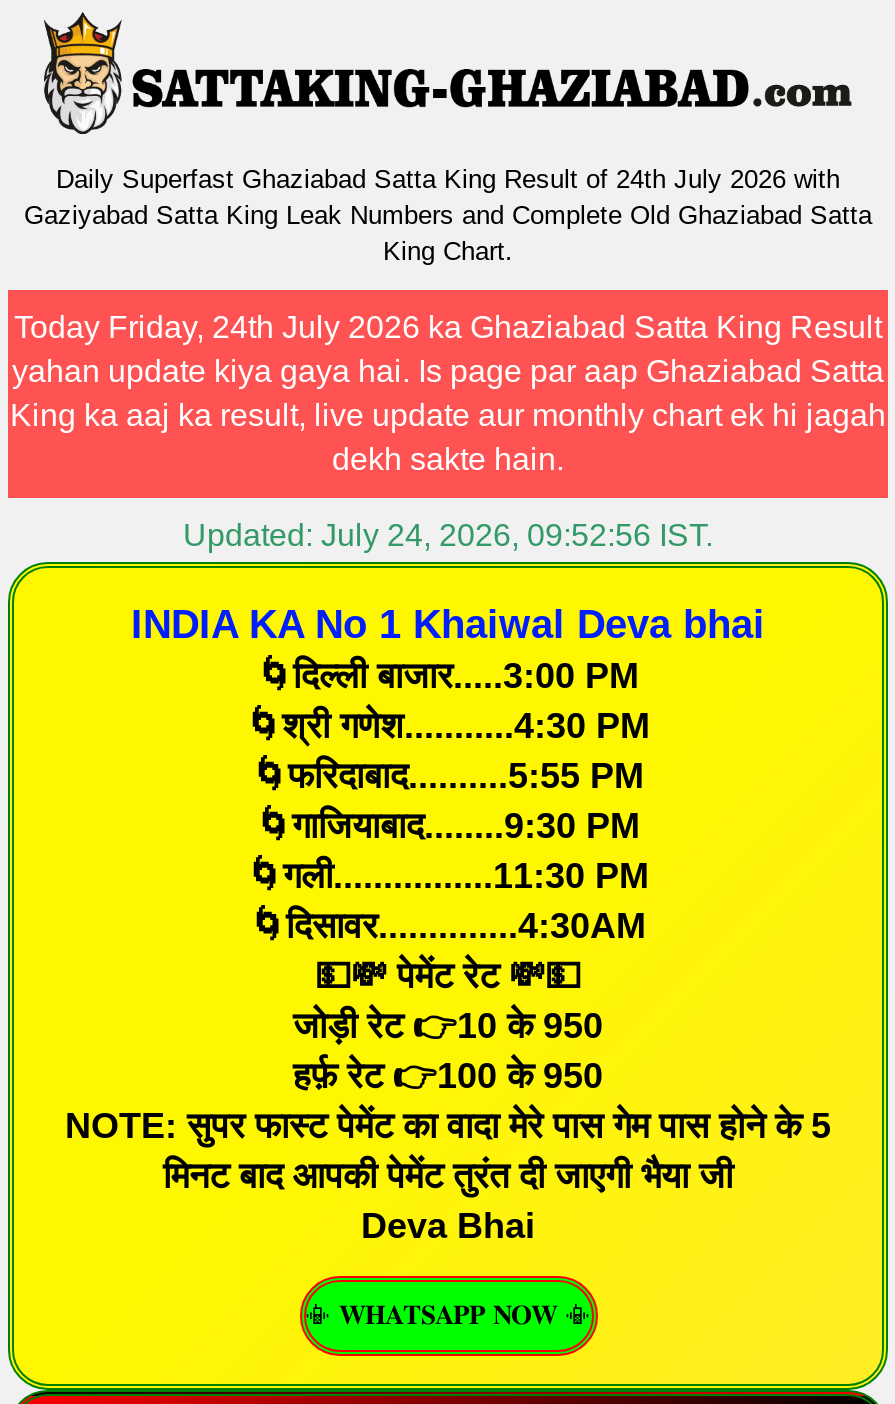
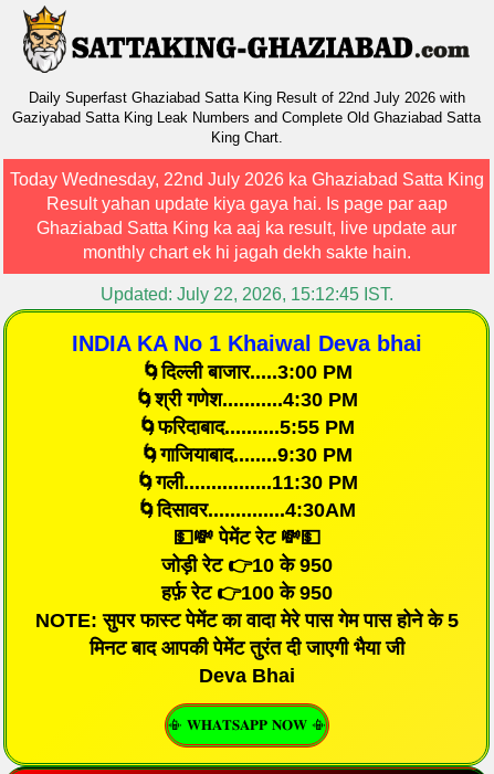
- Daily Superfast Ghaziabad Satta King Result of 24th July 2026 with
+ Daily Superfast Ghaziabad Satta King Result of 22nd July 2026 with

- Today Friday, 24th July 2026 ka Ghaziabad Satta King Result
- yahan update kiya gaya hai. Is page par aap Ghaziabad Satta
- King ka aaj ka result, live update aur monthly chart ek hi jagah
- dekh sakte hain.
+ Today Wednesday, 22nd July 2026 ka Ghaziabad Satta King
+ Result yahan update kiya gaya hai. Is page par aap
+ Ghaziabad Satta King ka aaj ka result, live update aur
+ monthly chart ek hi jagah dekh sakte hain.

- Updated: July 24, 2026, 09:52:56 IST.
+ Updated: July 22, 2026, 15:12:45 IST.
